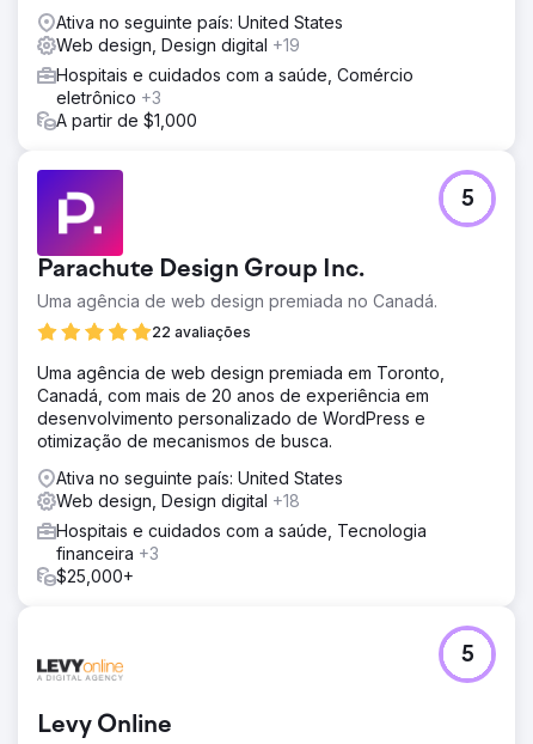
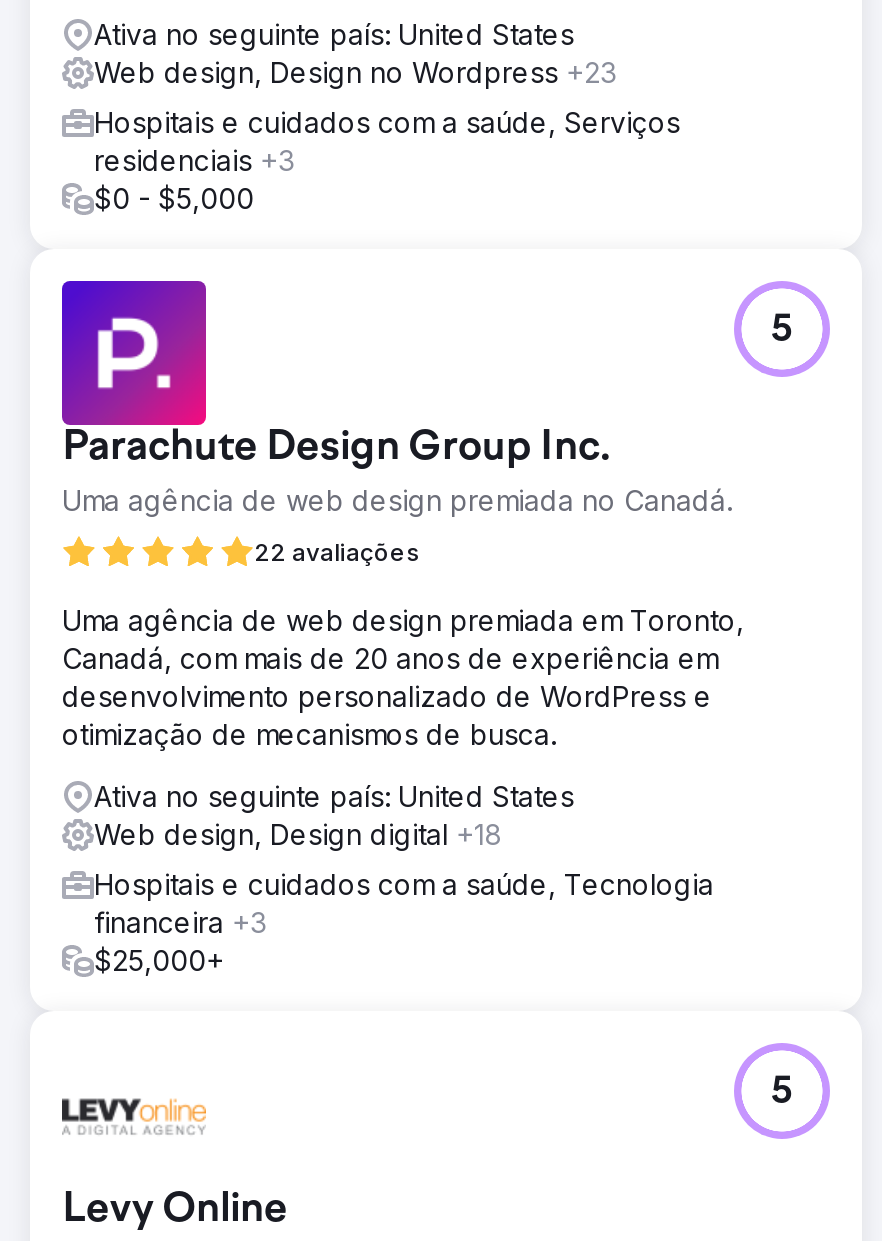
- Web design, Design digital +19
+ Web design, Design no Wordpress +23

- Hospitais e cuidados com a saúde, Comércio
- eletrônico +3
- A partir de $1,000
+ Hospitais e cuidados com a saúde, Serviços
+ residenciais +3
+ $0 - $5,000
